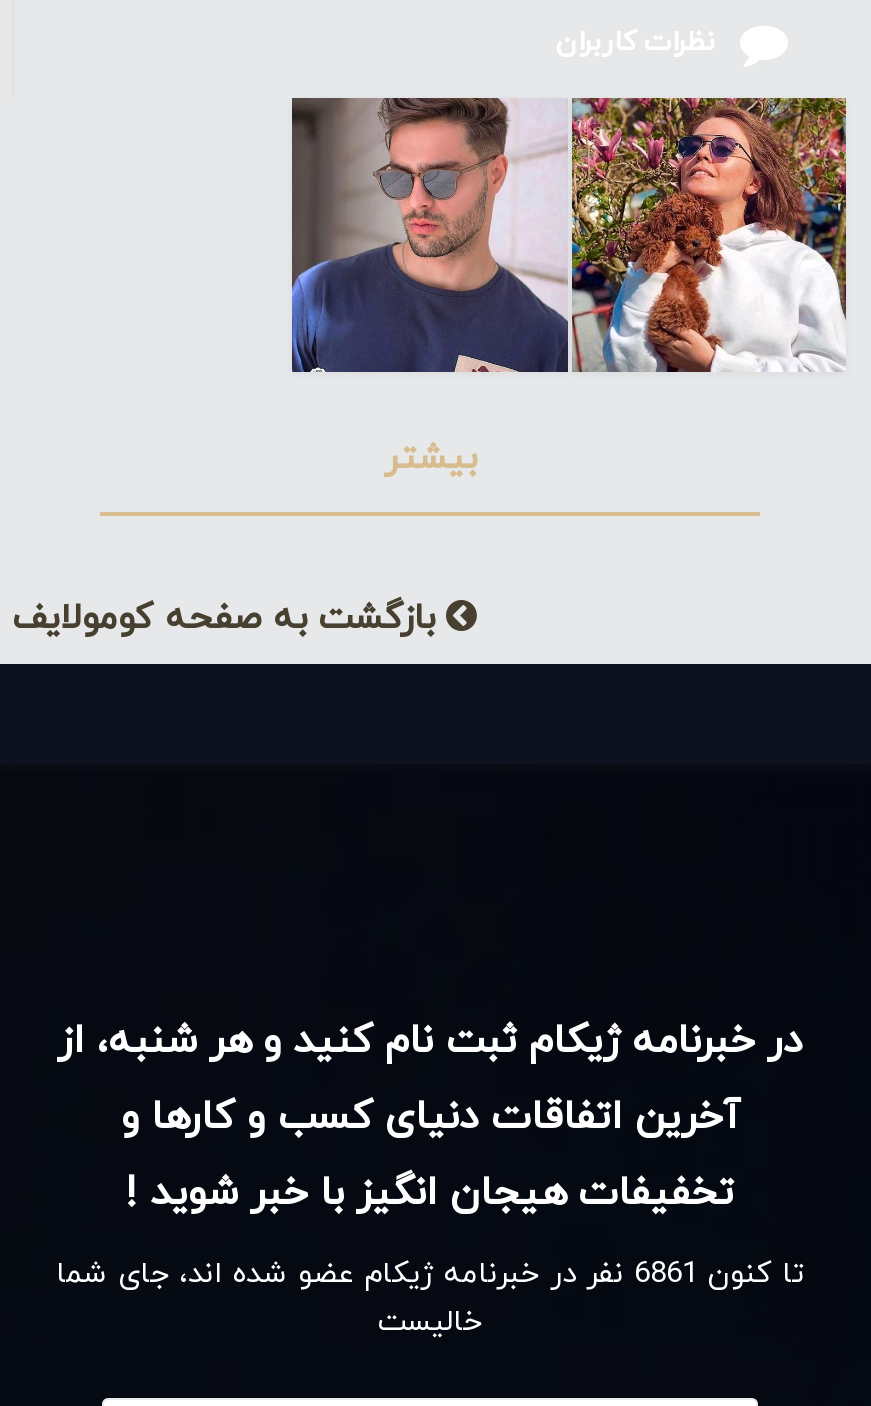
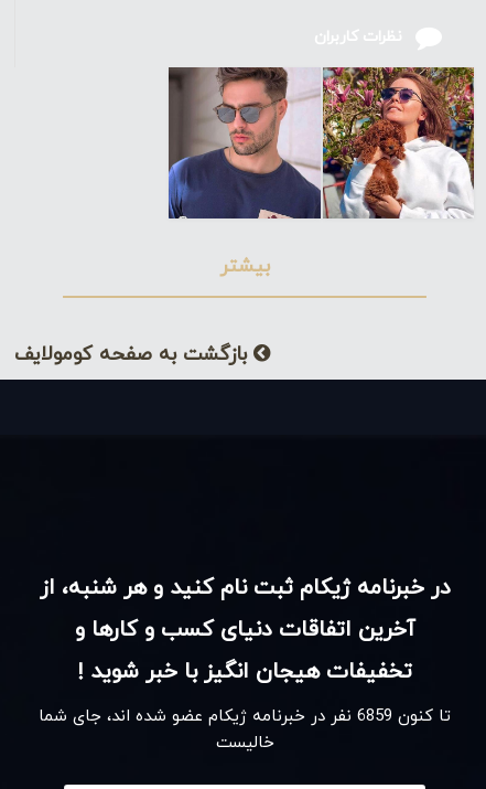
- تا کنون 6861 نفر در خبرنامه ژیکام عضو شده اند، جای شما
+ تا کنون 6859 نفر در خبرنامه ژیکام عضو شده اند، جای شما
